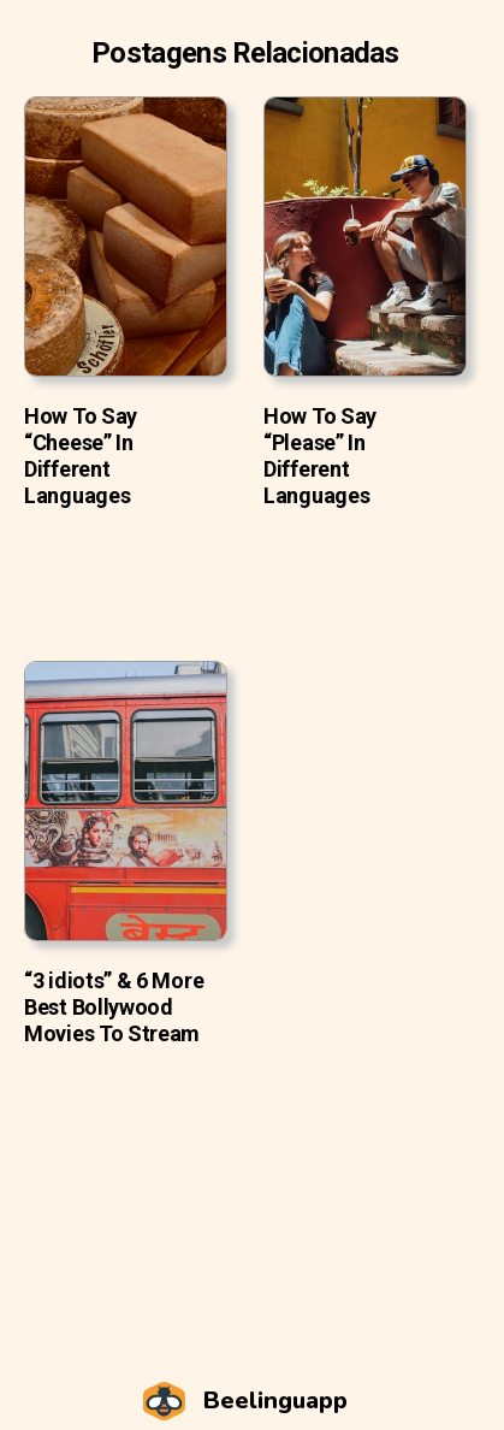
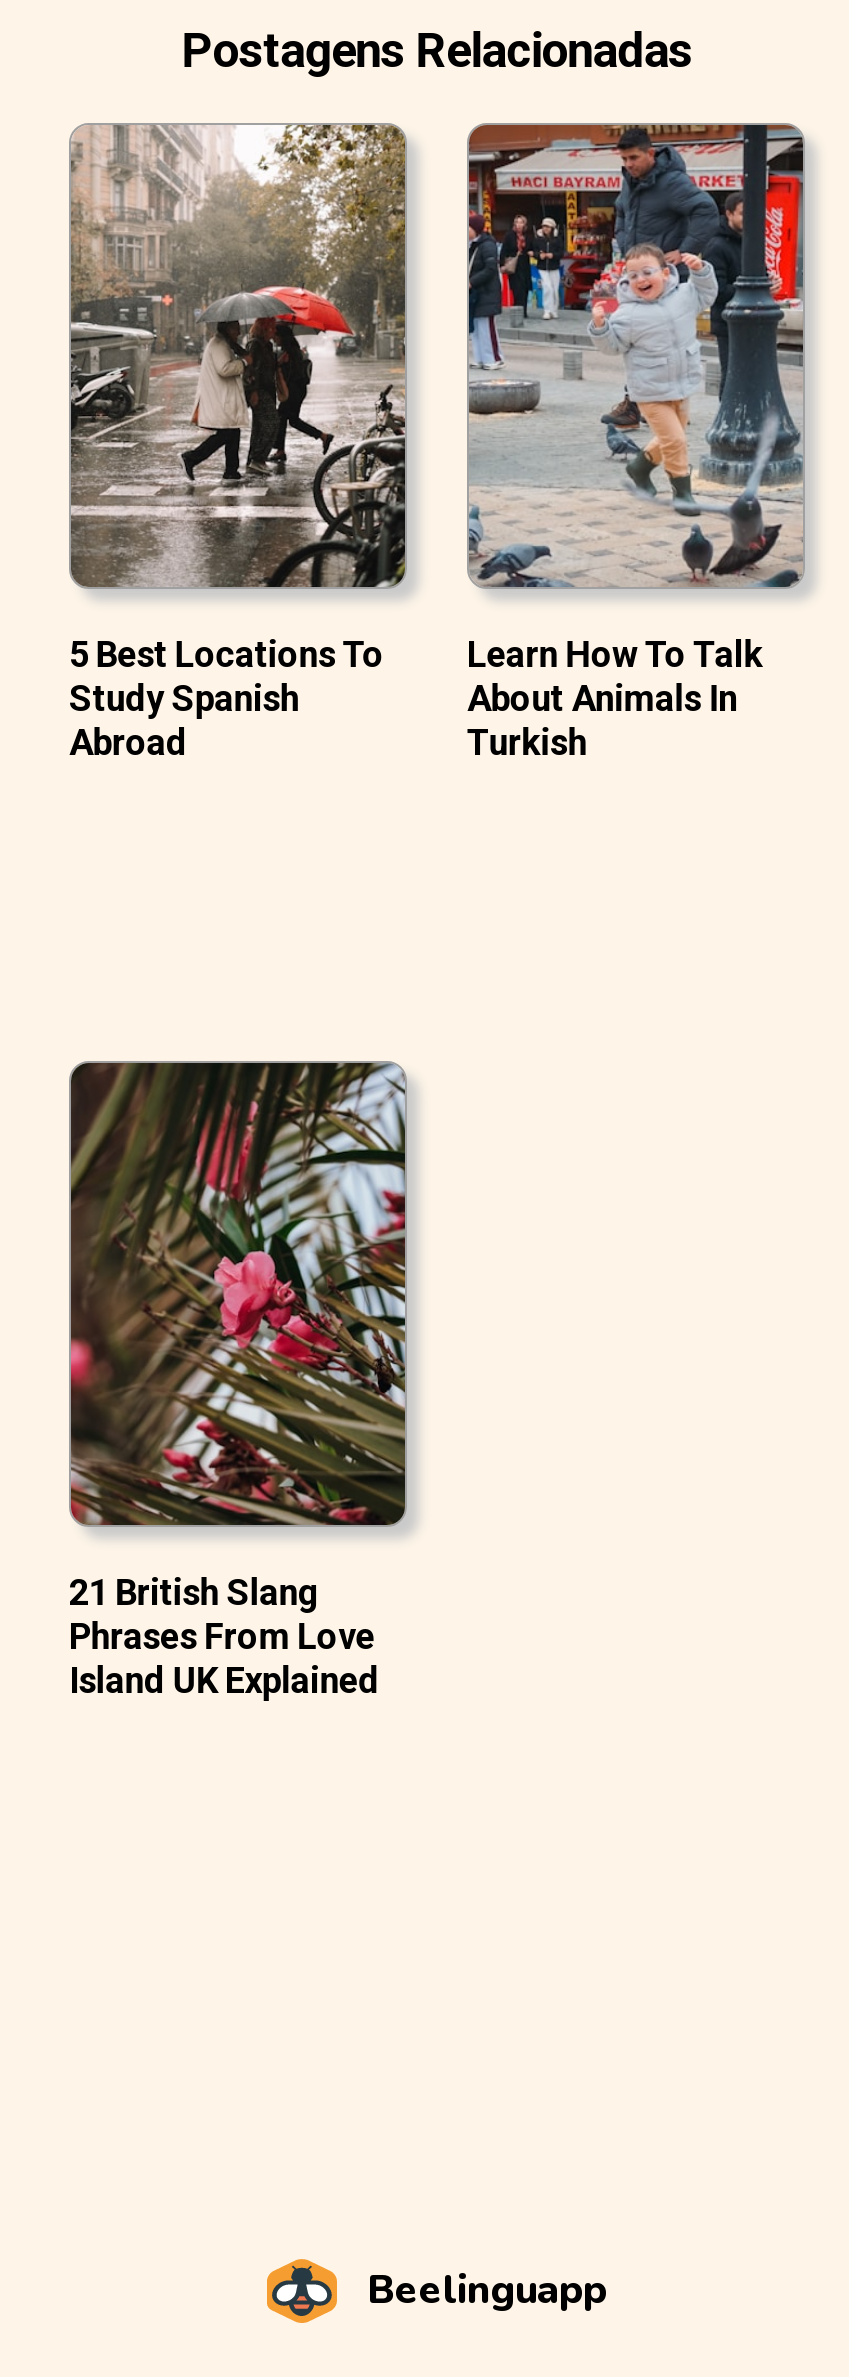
- [image]
- How To Say
- “Cheese” In
- Different
- Languages
+ [image]
+ 5 Best Locations To
+ Study Spanish
+ Abroad

- [image]
- How To Say
- “Please” In
- Different
- Languages
+ [image]
+ Learn How To Talk
+ About Animals In
+ Turkish

- [image]
- “3 idiots” & 6 More
- Best Bollywood
- Movies To Stream
+ [image]
+ 21 British Slang
+ Phrases From Love
+ Island UK Explained
